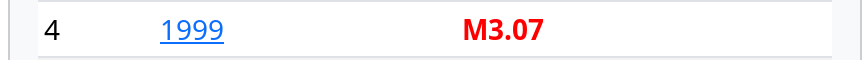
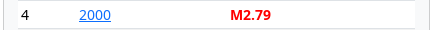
- 1999
- M3.07
+ 2000
+ M2.79
